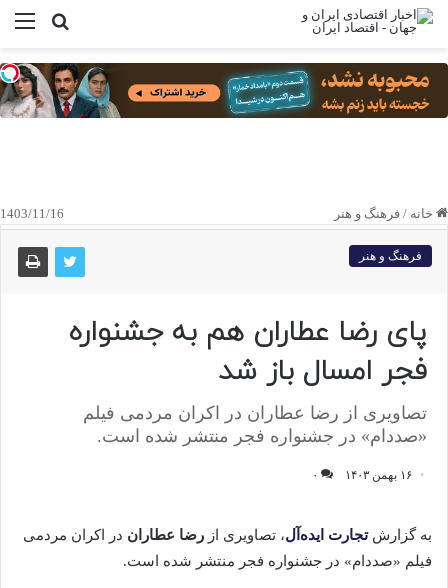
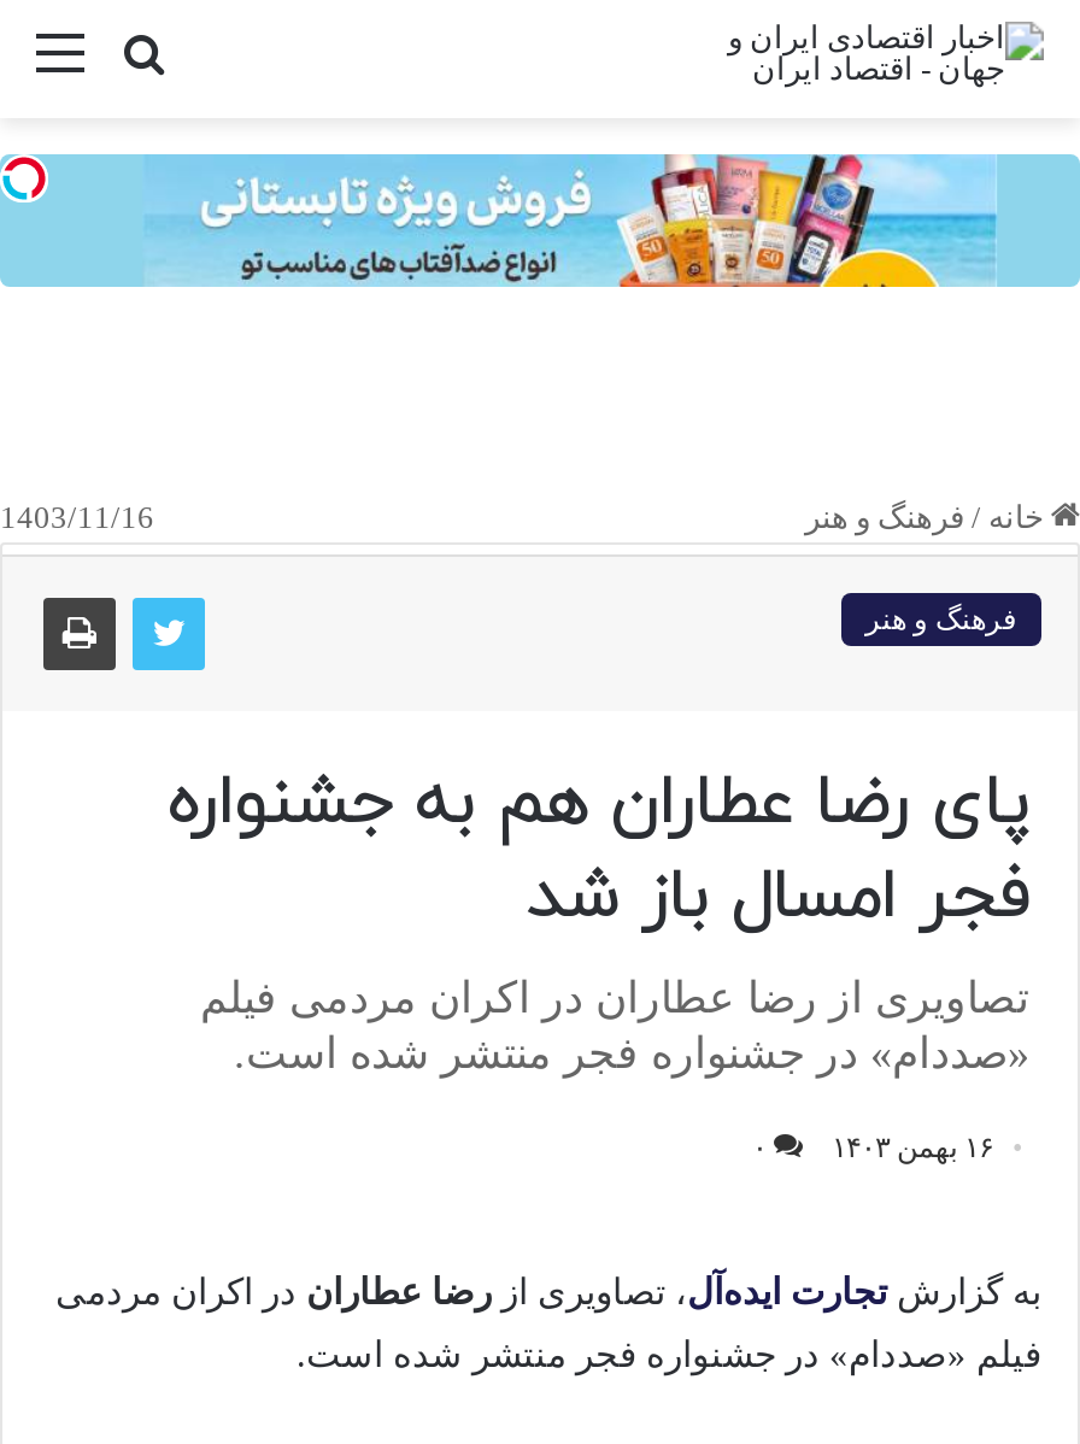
- [image]
+ [image]
